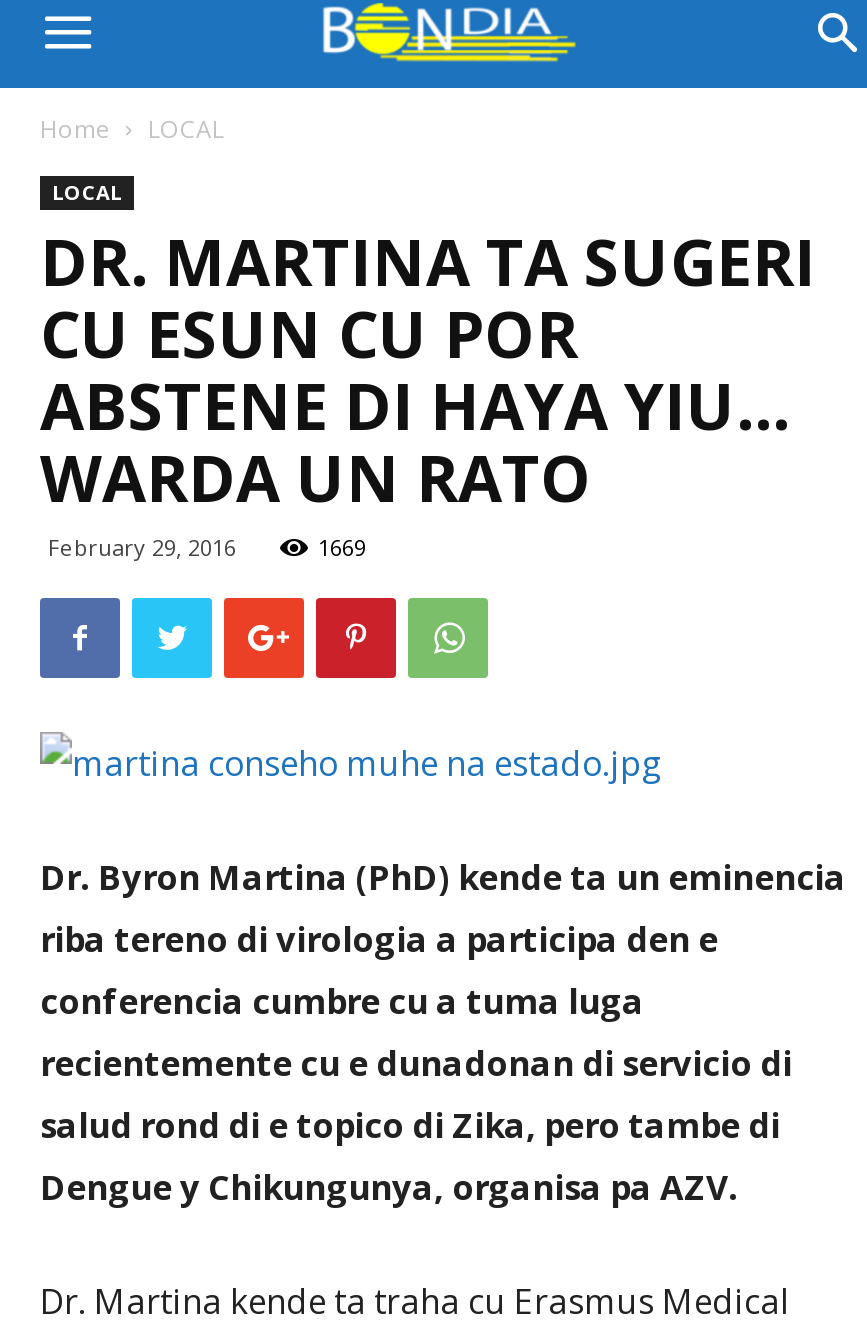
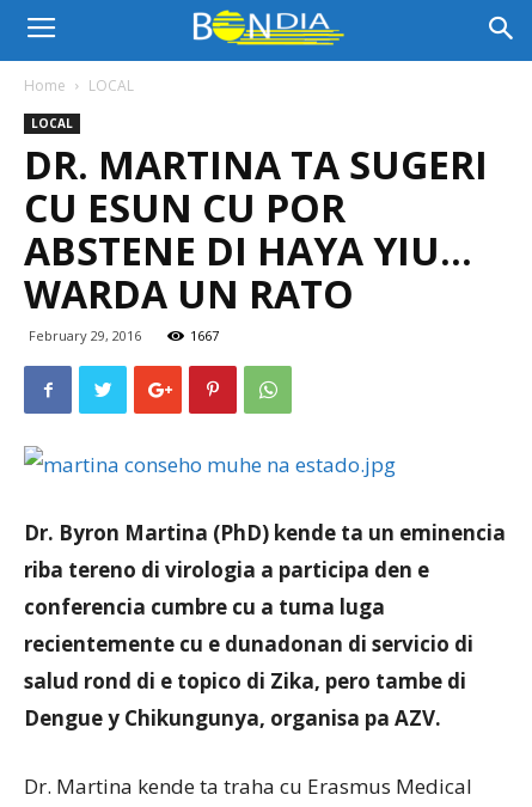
- 1669
+ 1667
